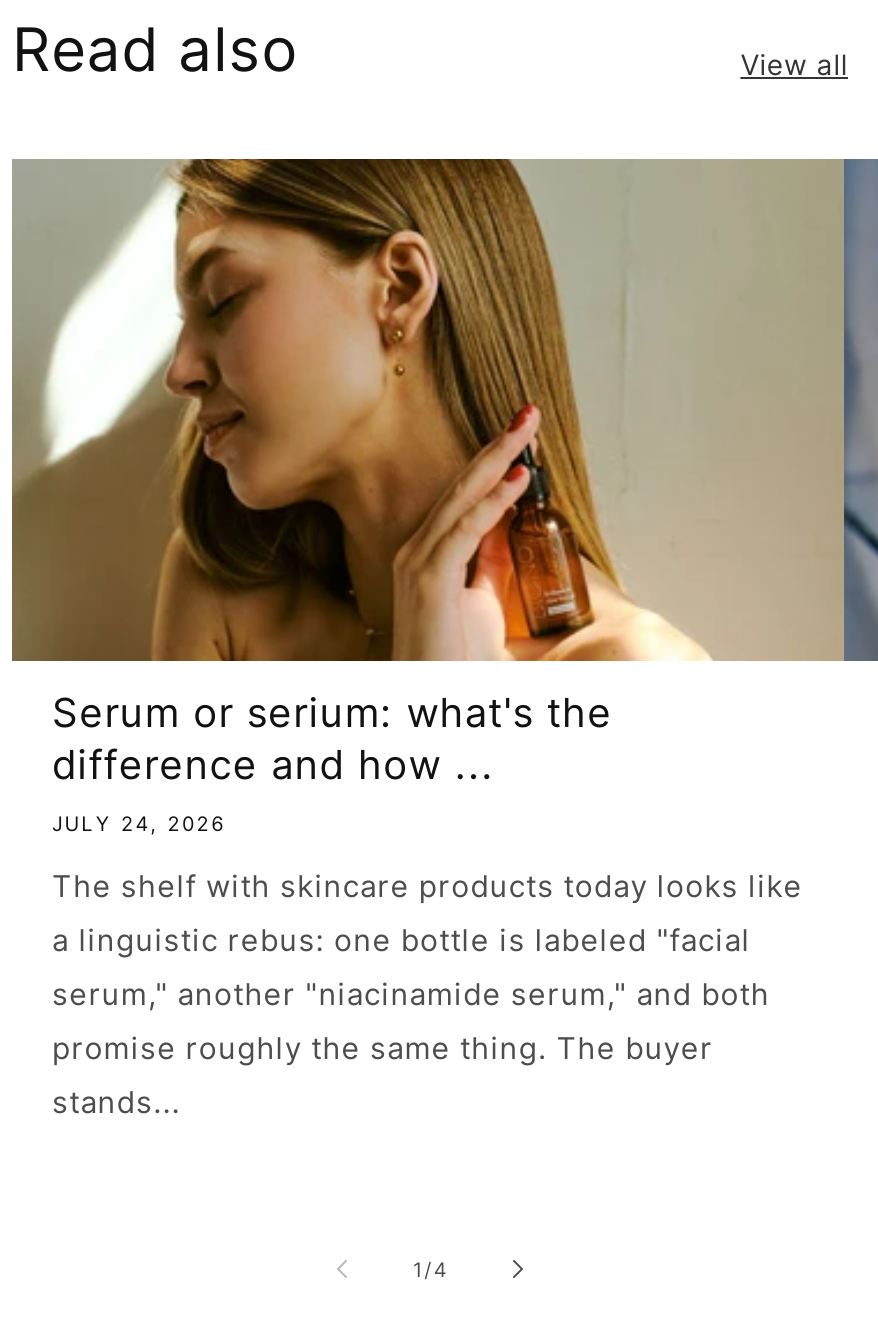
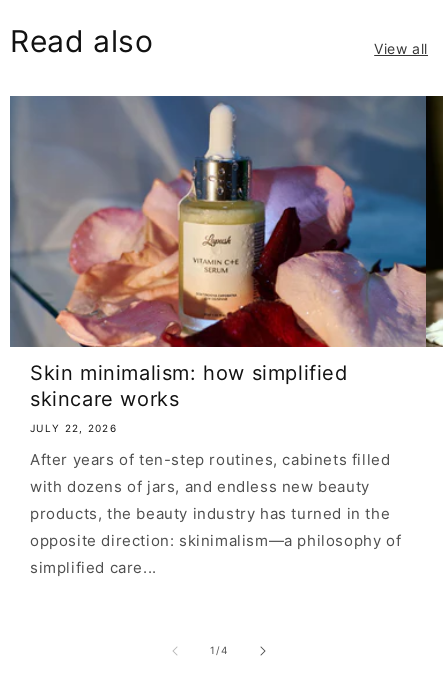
- [image]
- Serum or serium: what's the
- difference and how ...
+ [image]
+ Skin minimalism: how simplified
+ skincare works

- JULY 24, 2026
+ JULY 22, 2026

- The shelf with skincare products today looks like
- a linguistic rebus: one bottle is labeled "facial
- serum," another "niacinamide serum," and both
- promise roughly the same thing. The buyer
- stands...
+ After years of ten-step routines, cabinets filled
+ with dozens of jars, and endless new beauty
+ products, the beauty industry has turned in the
+ opposite direction: skinimalism—a philosophy of
+ simplified care...
